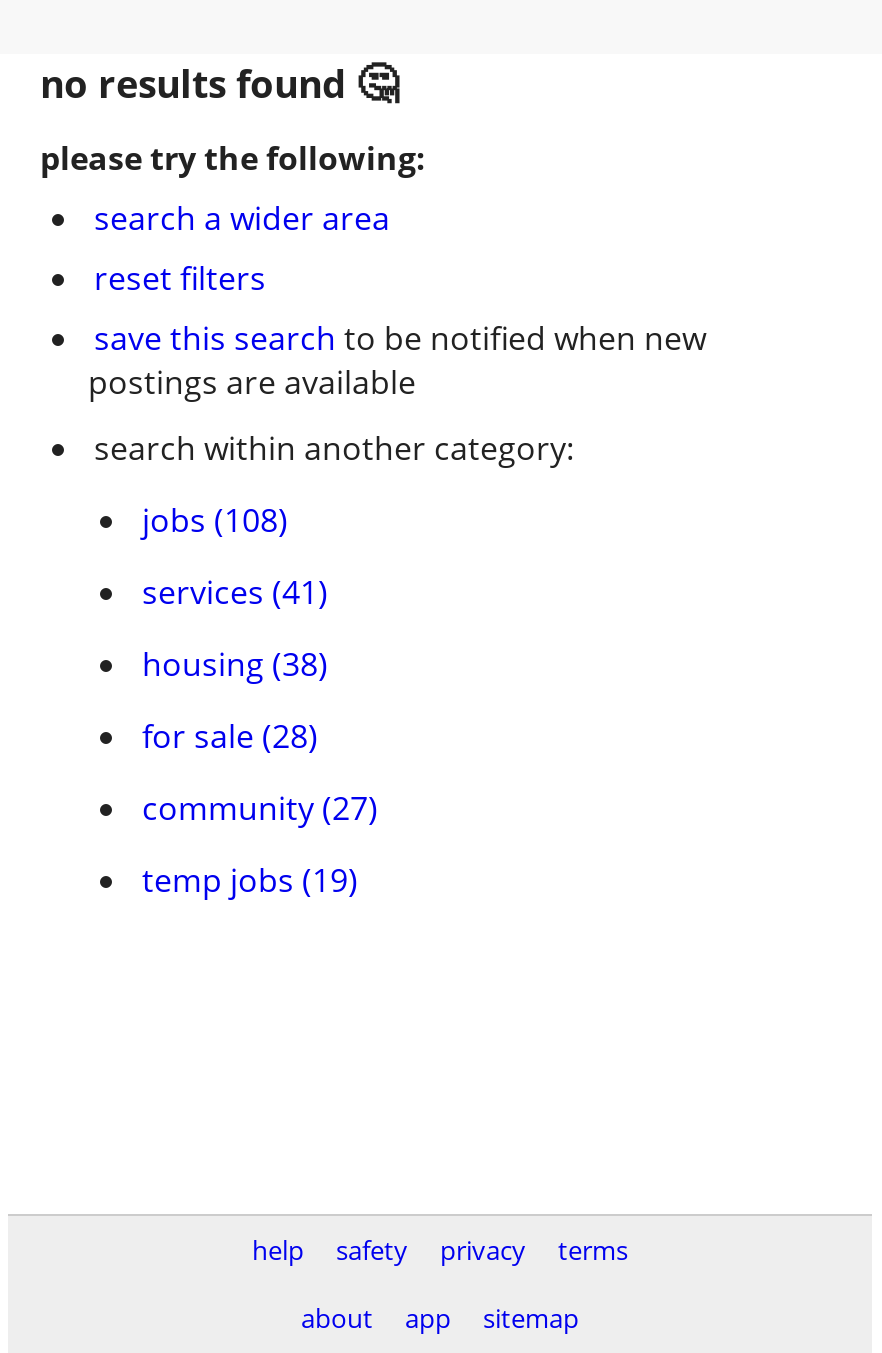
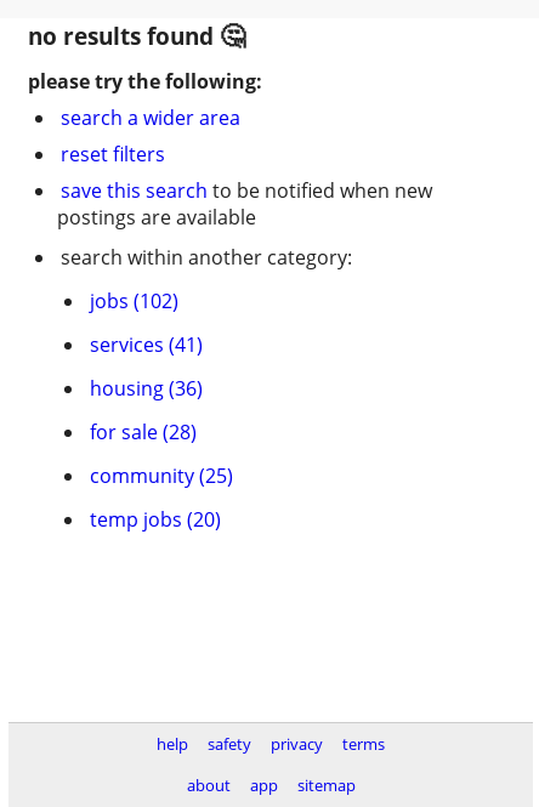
- jobs (108)
+ jobs (102)

- housing (38)
+ housing (36)

- community (27)
+ community (25)

- temp jobs (19)
+ temp jobs (20)
